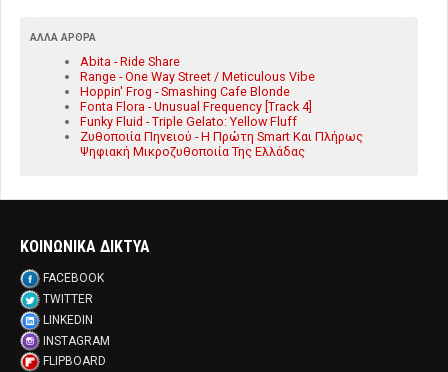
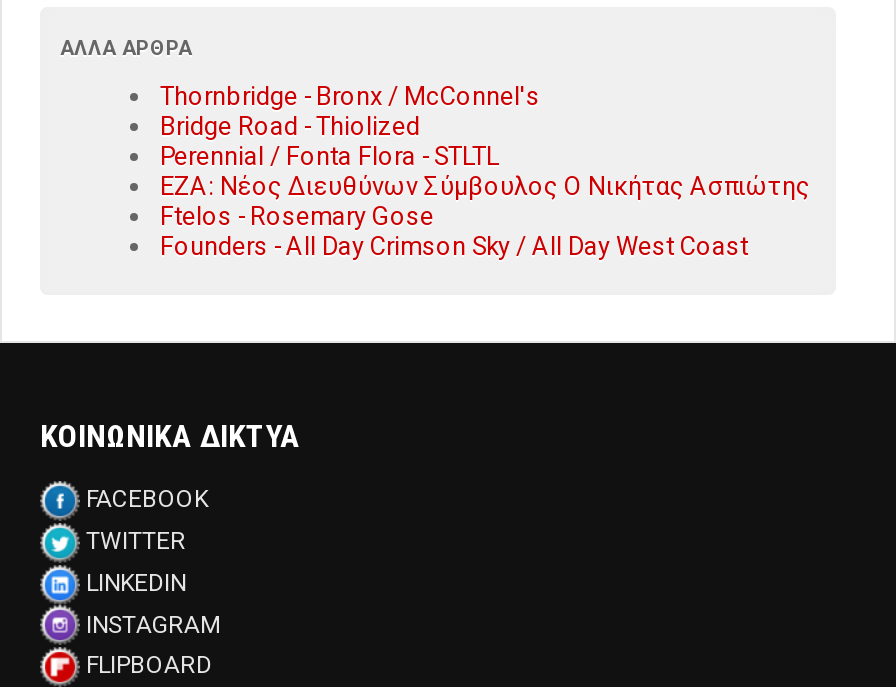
- Abita - Ride Share
- Range - One Way Street / Meticulous Vibe
- Hoppin' Frog - Smashing Cafe Blonde
- Fonta Flora - Unusual Frequency [Track 4]
- Funky Fluid - Triple Gelato: Yellow Fluff
- Ζυθοποιία Πηνειού - Η Πρώτη Smart Και Πλήρως
- Ψηφιακή Μικροζυθοποιία Της Ελλάδας
+ Thornbridge - Bronx / McConnel's
+ Bridge Road - Thiolized
+ Perennial / Fonta Flora - STLTL
+ ΕΖΑ: Νέος Διευθύνων Σύμβουλος Ο Νικήτας Ασπιώτης
+ Ftelos - Rosemary Gose
+ Founders - All Day Crimson Sky / All Day West Coast
